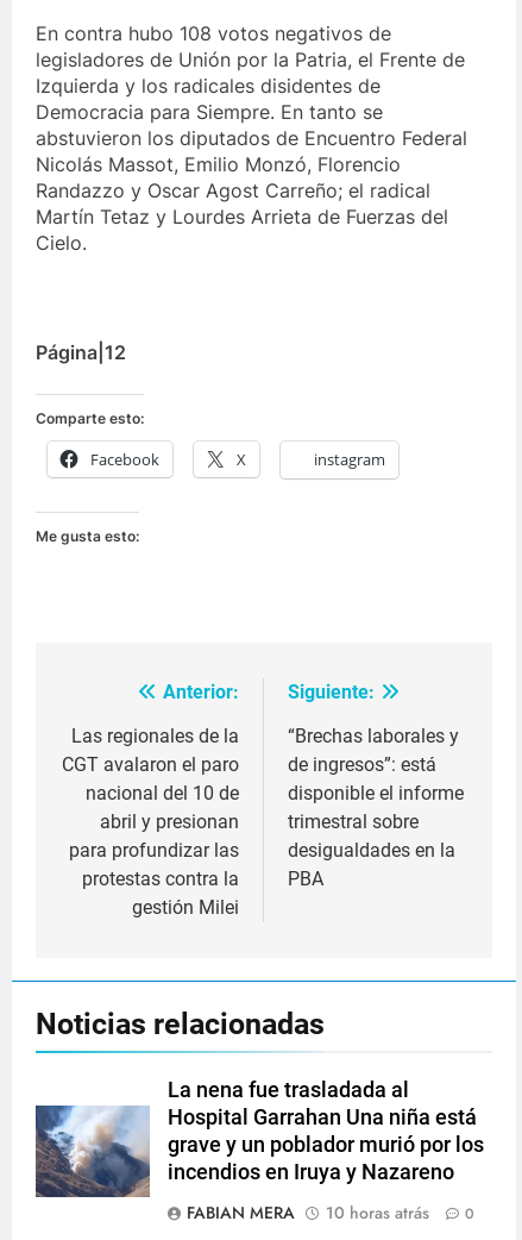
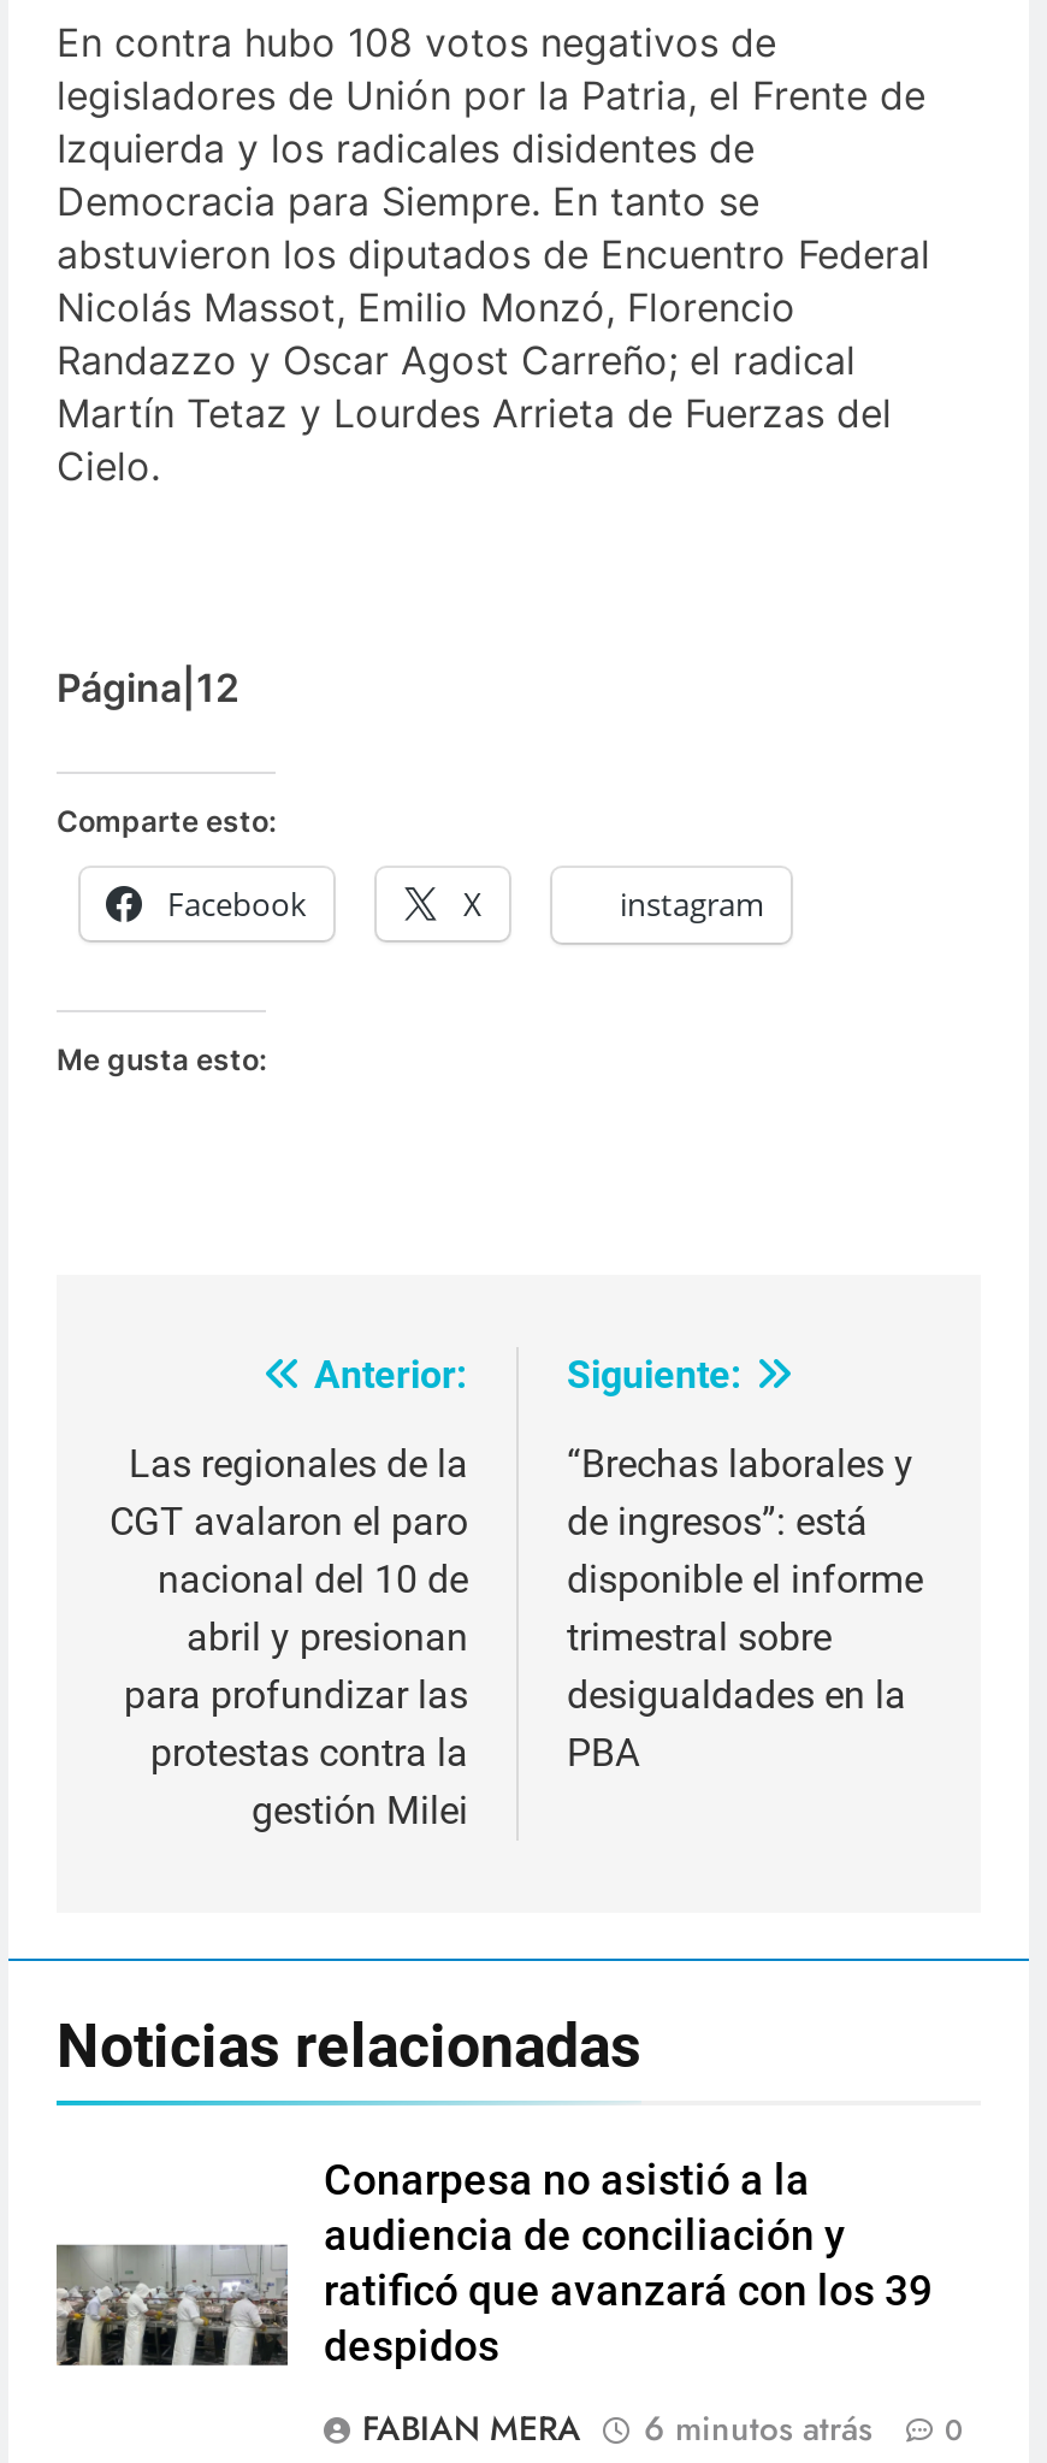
- [image]
- La nena fue trasladada al
- Hospital Garrahan Una niña está
- grave y un poblador murió por los
- incendios en Iruya y Nazareno
+ [image]
+ Conarpesa no asistió a la
+ audiencia de conciliación y
+ ratificó que avanzará con los 39
+ despidos

- 10 horas atrás
+ 6 minutos atrás
